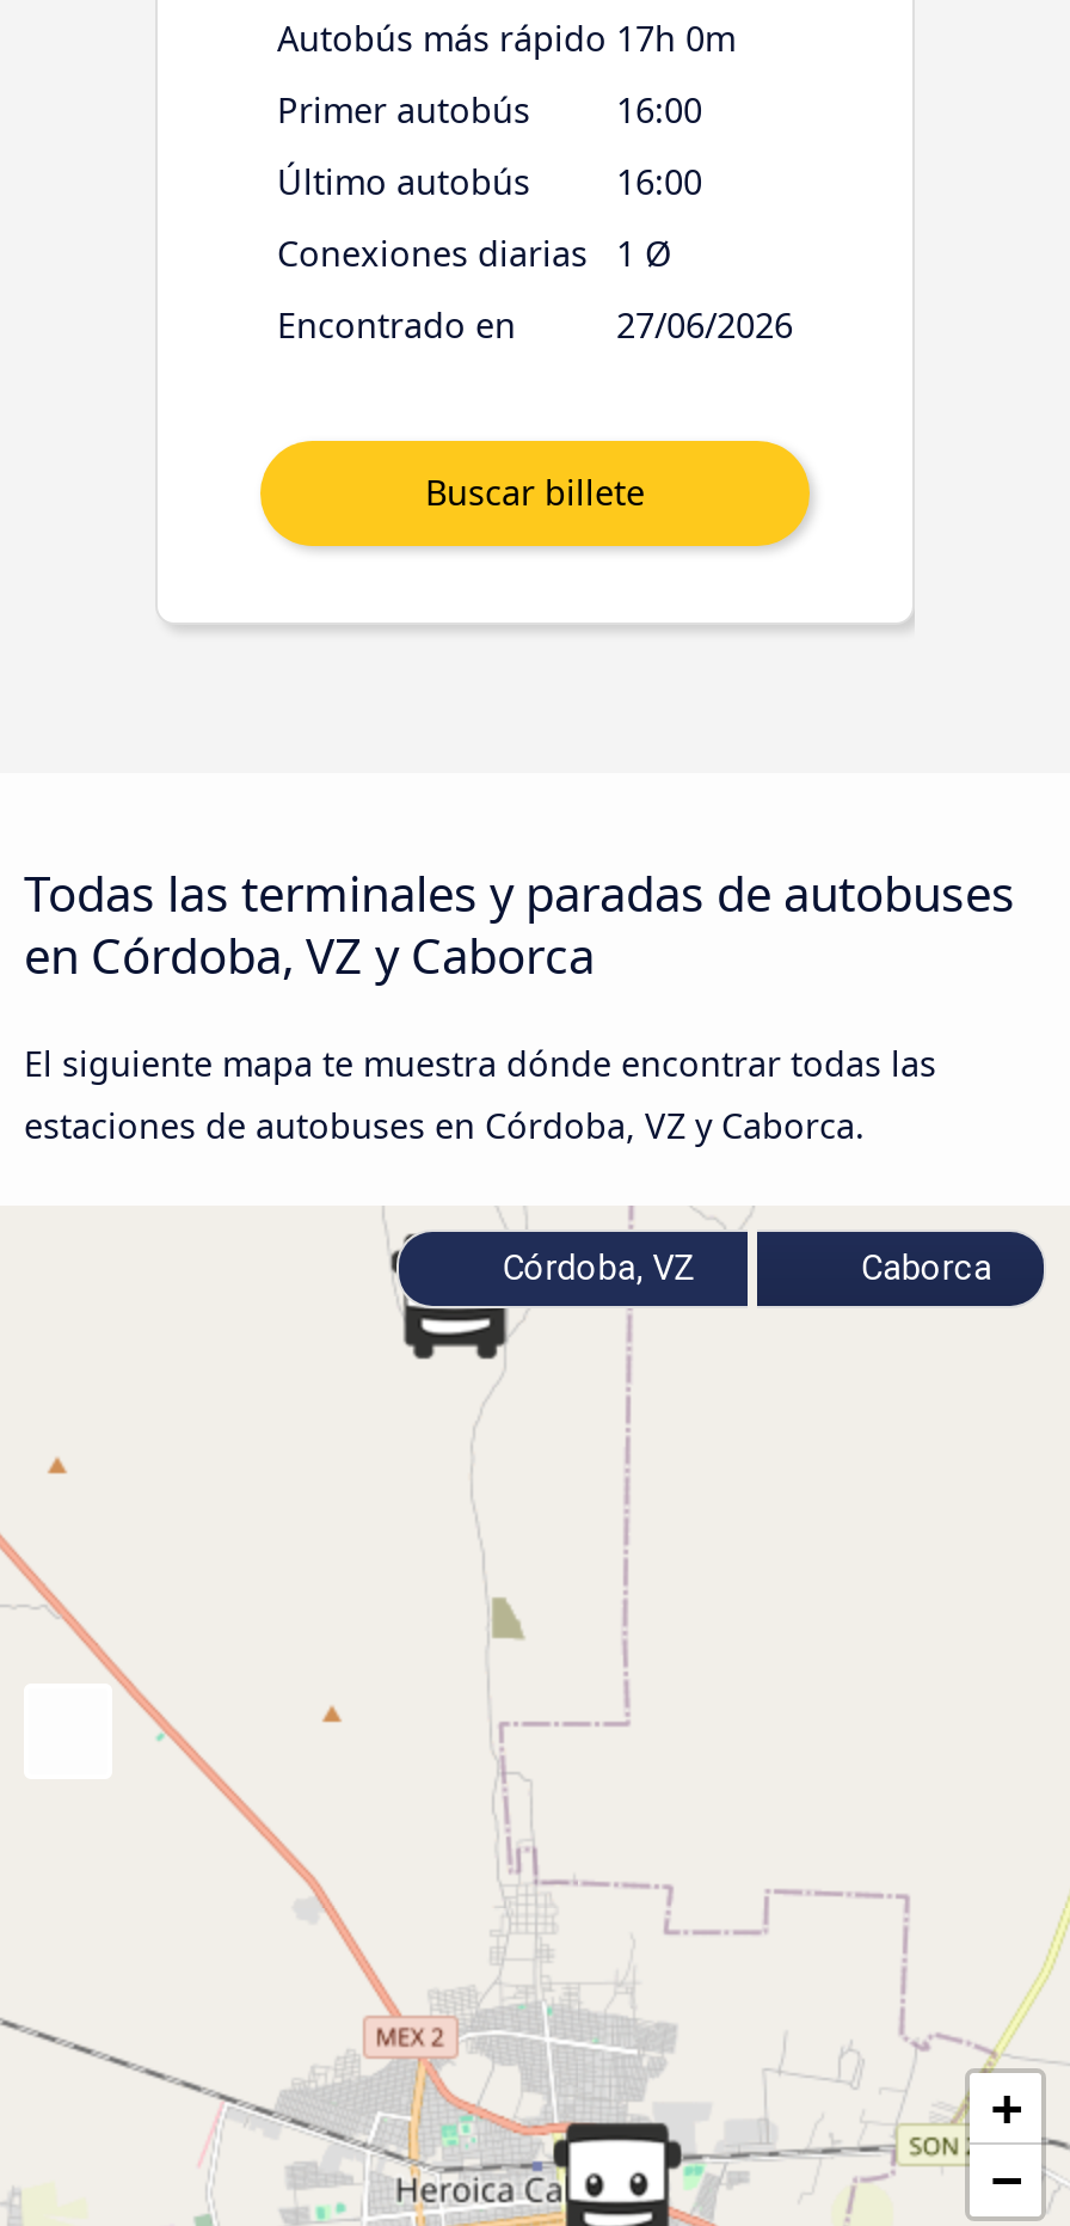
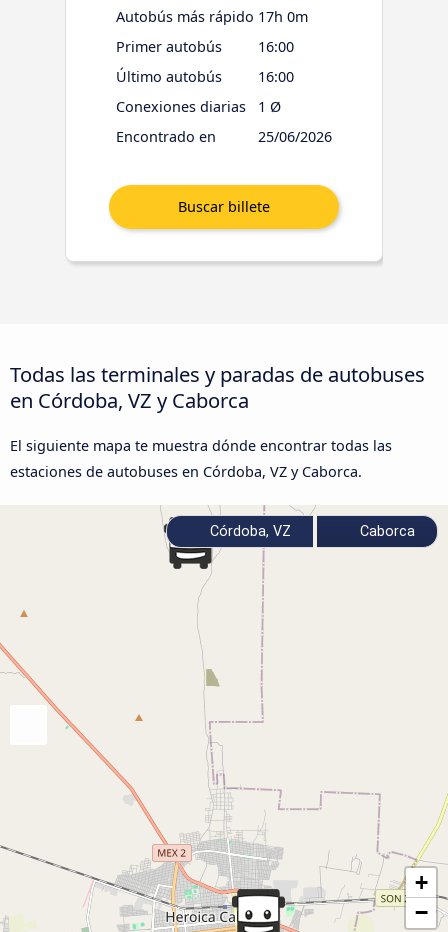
- 27/06/2026
+ 25/06/2026
